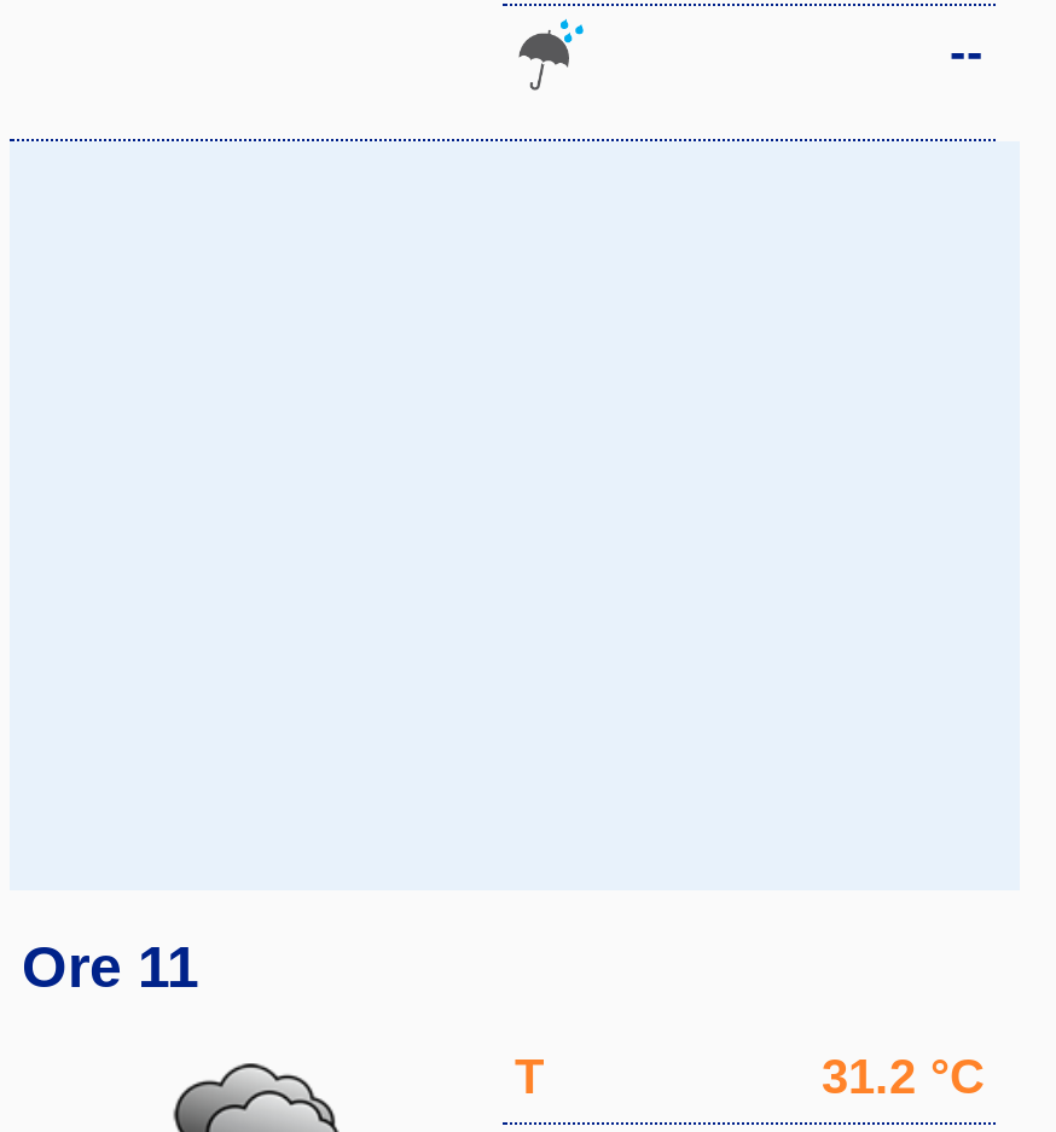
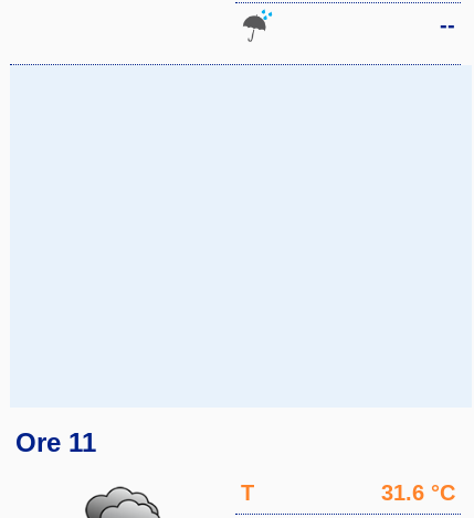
- 31.2 °C
+ 31.6 °C
